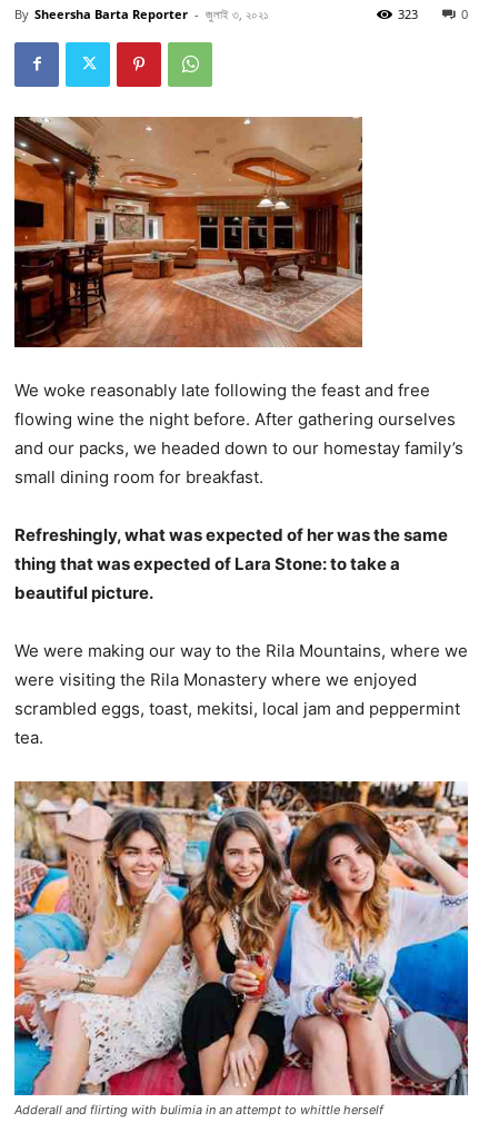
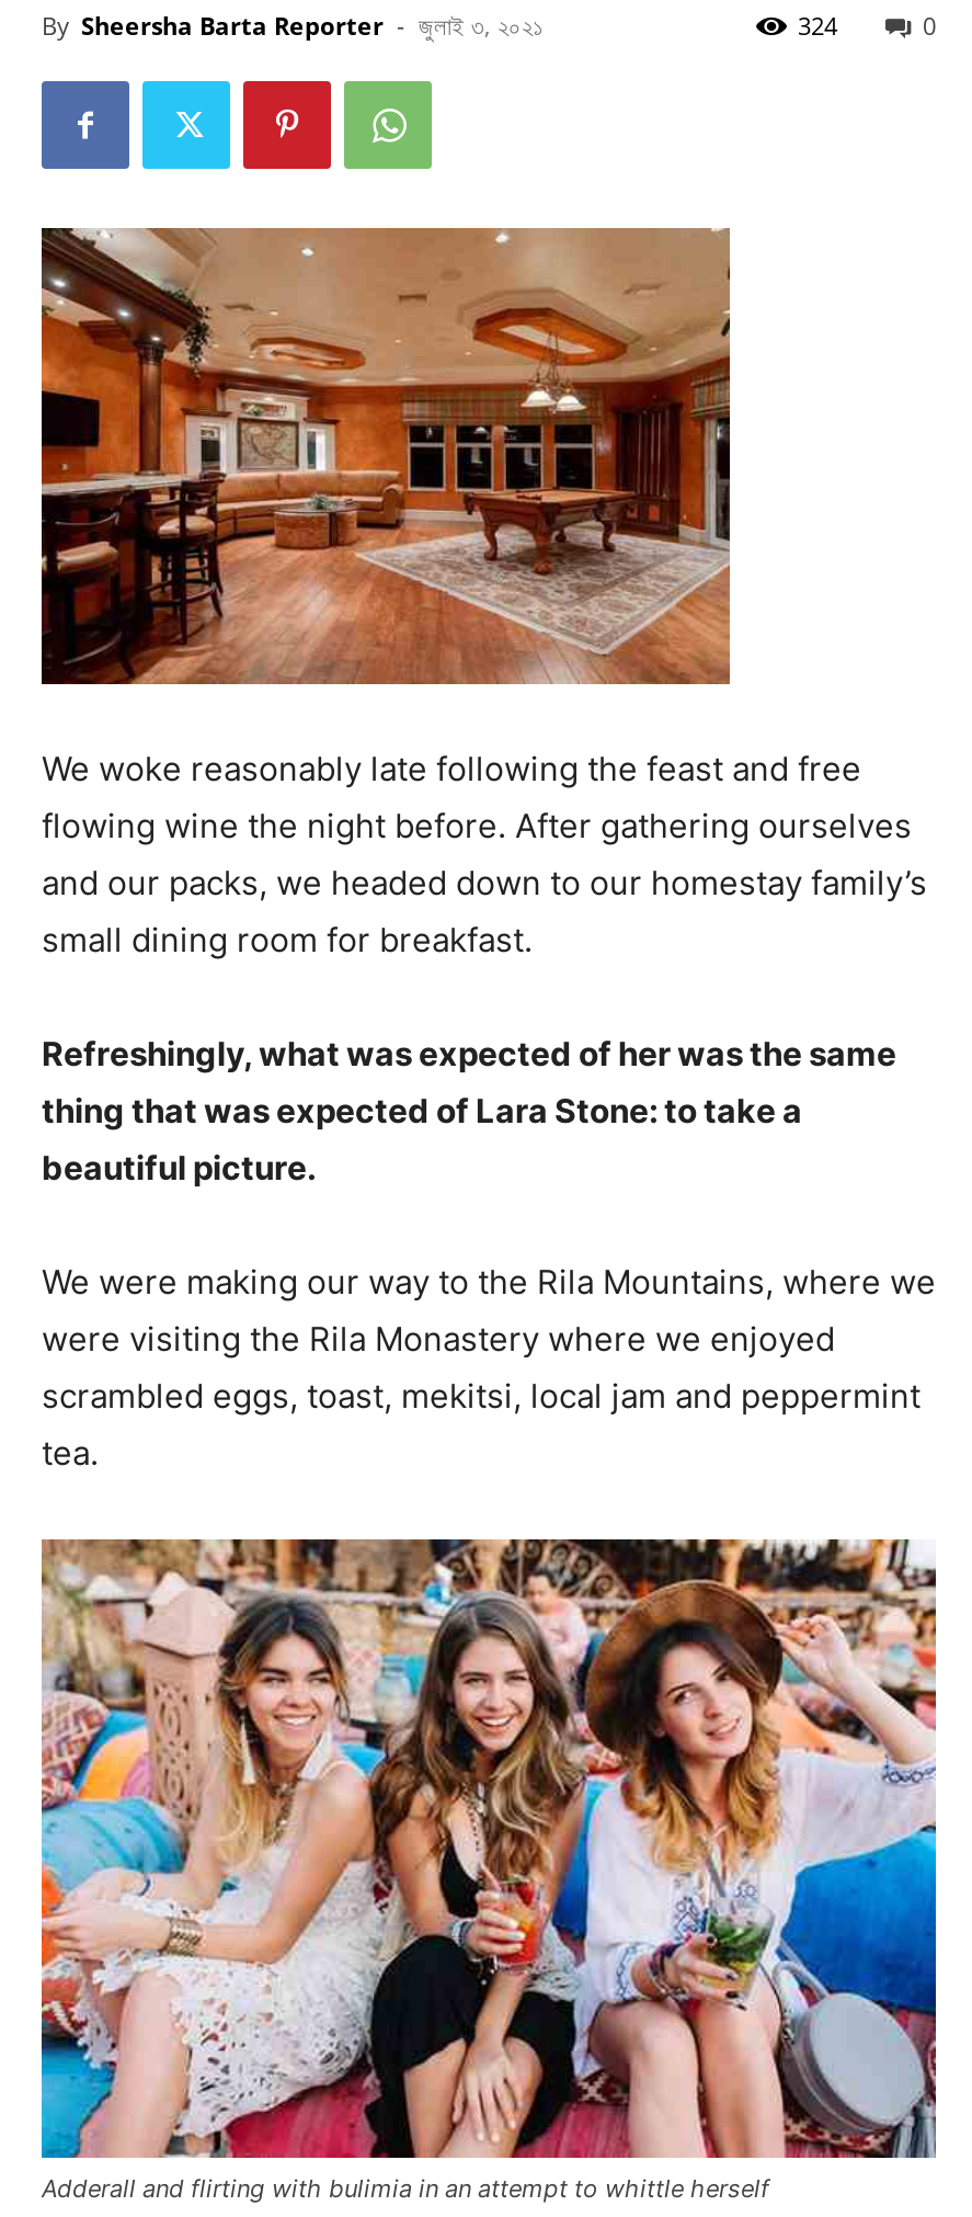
- 323
+ 324
